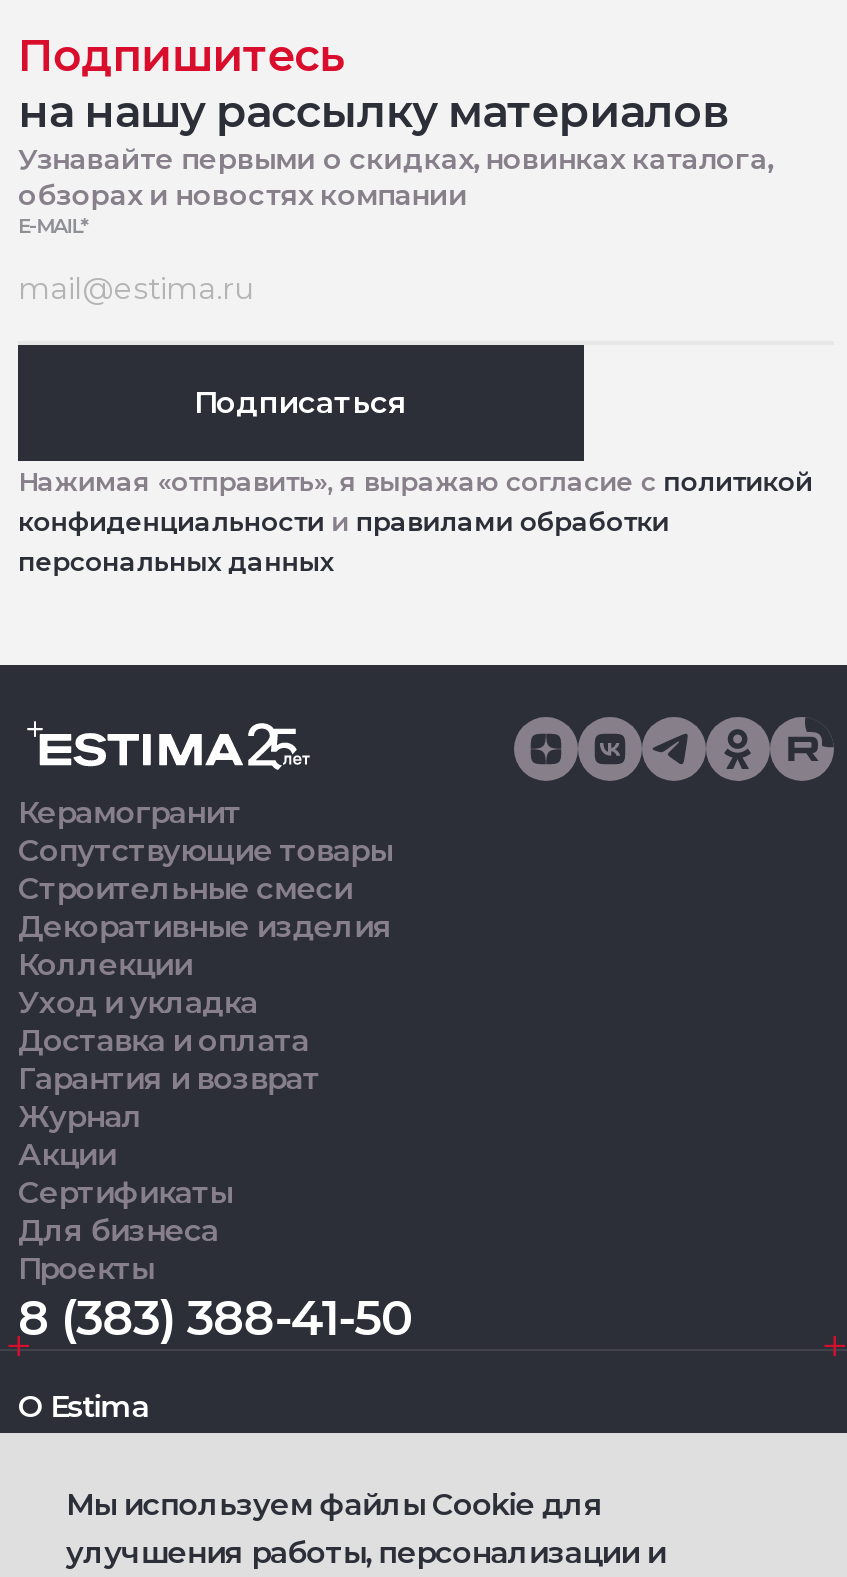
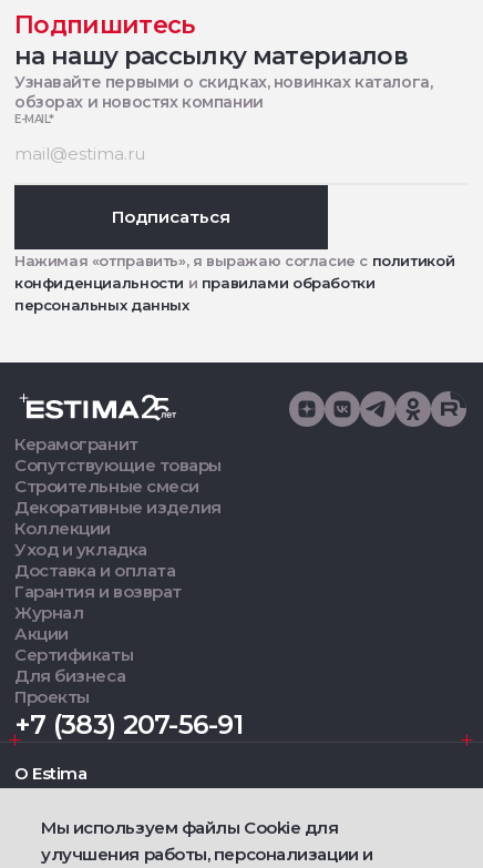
- 8 (383) 388-41-50
+ +7 (383) 207-56-91
